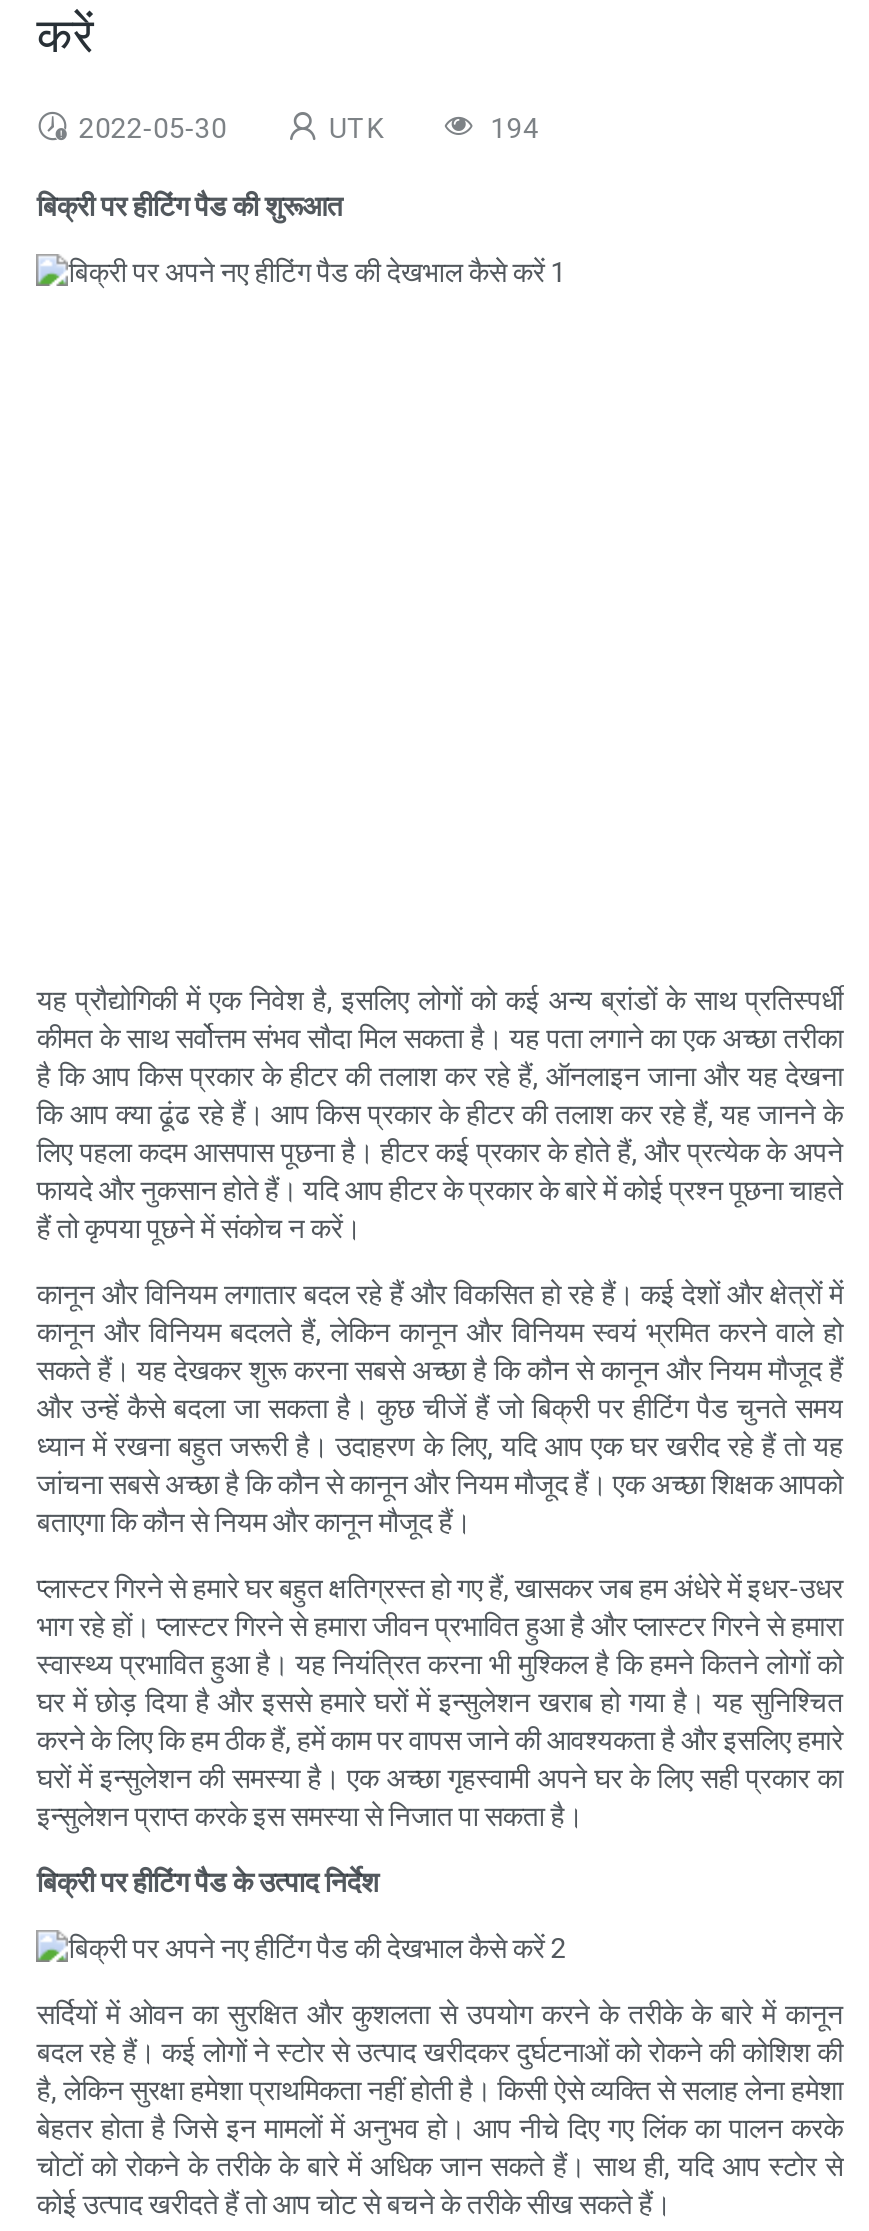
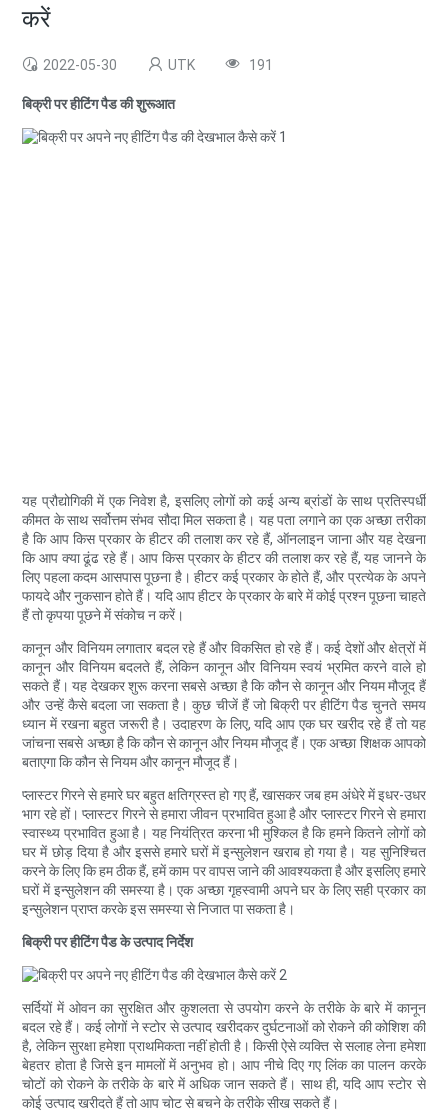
- 194
+ 191
